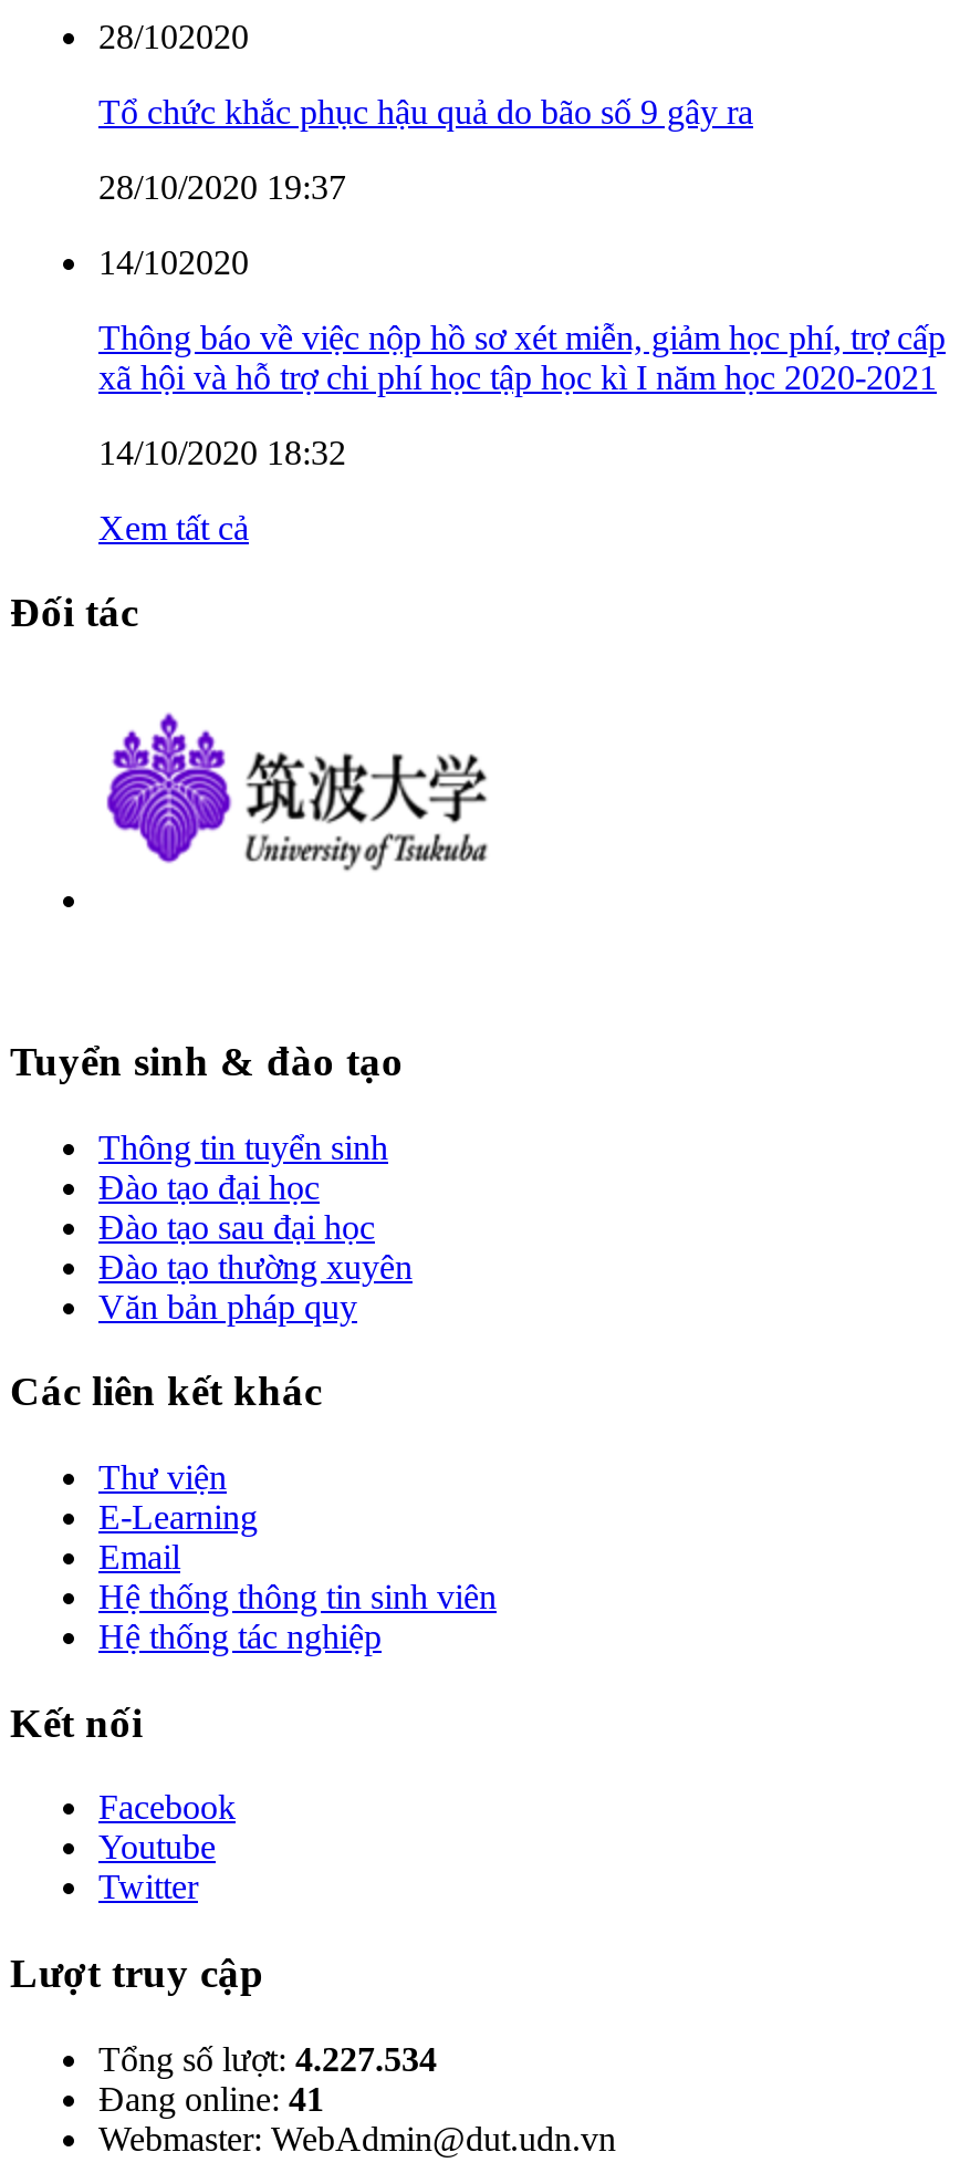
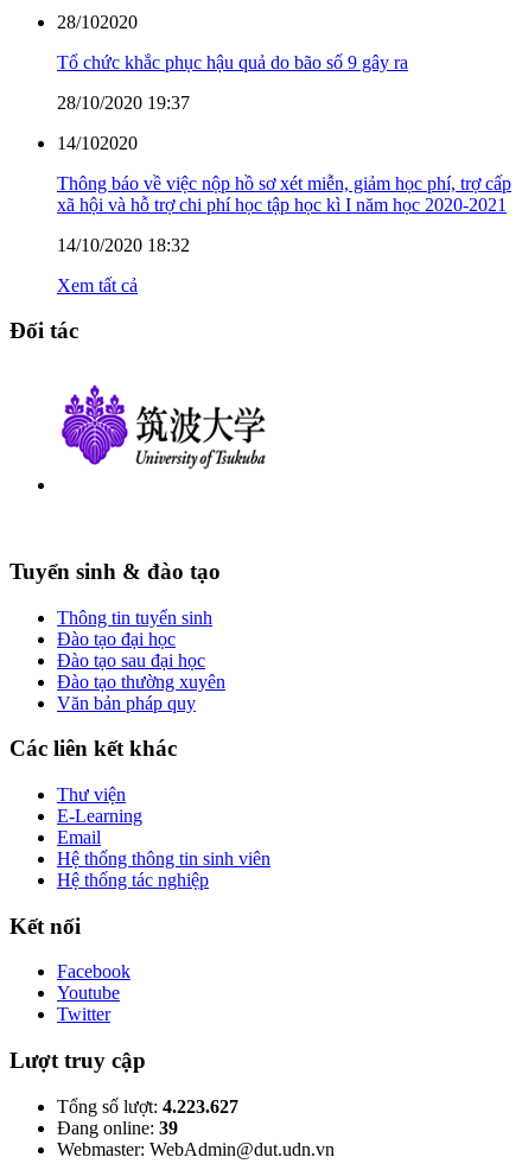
- Tổng số lượt: 4.227.534
+ Tổng số lượt: 4.223.627

- Đang online: 41
+ Đang online: 39
